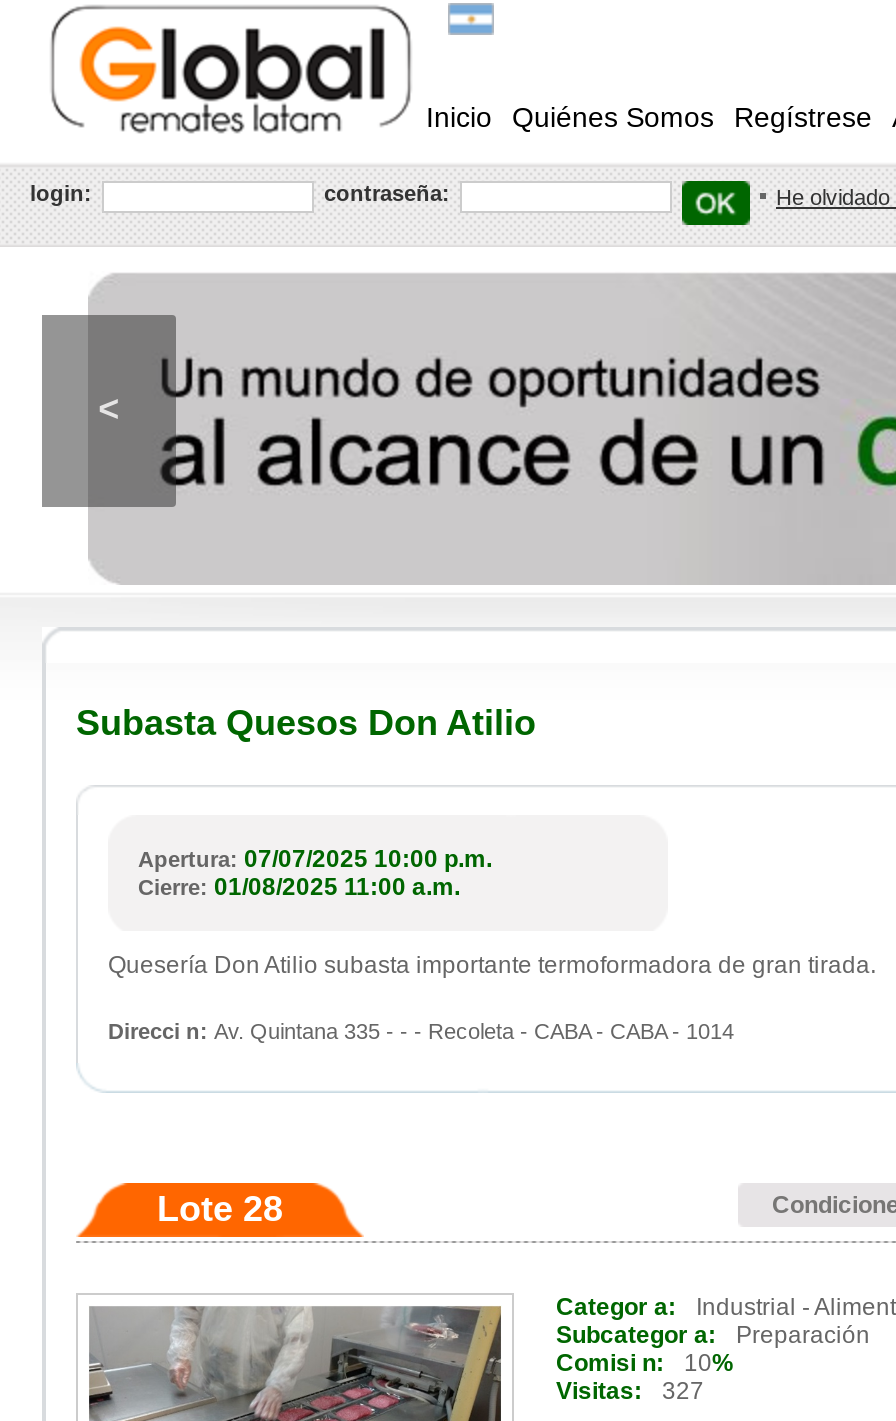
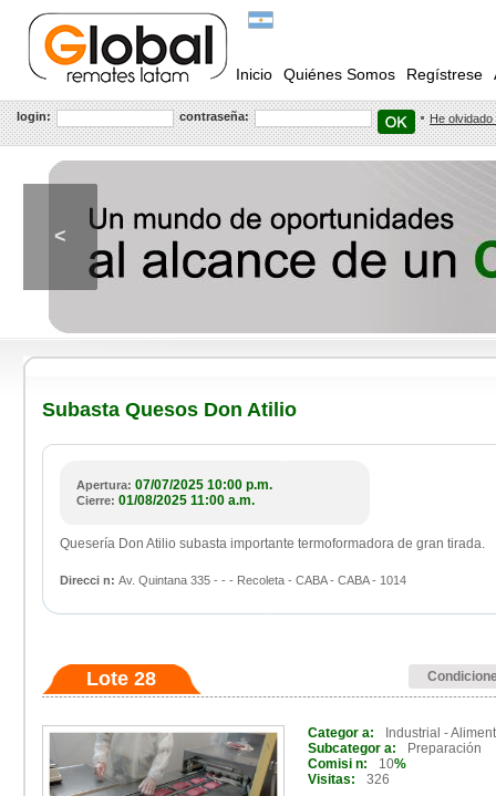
- Visitas: 327
+ Visitas: 326
